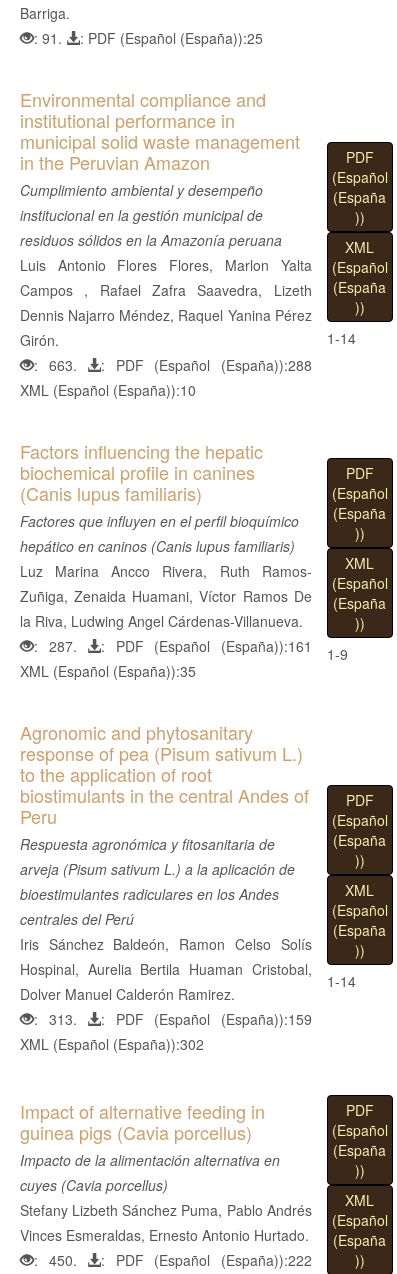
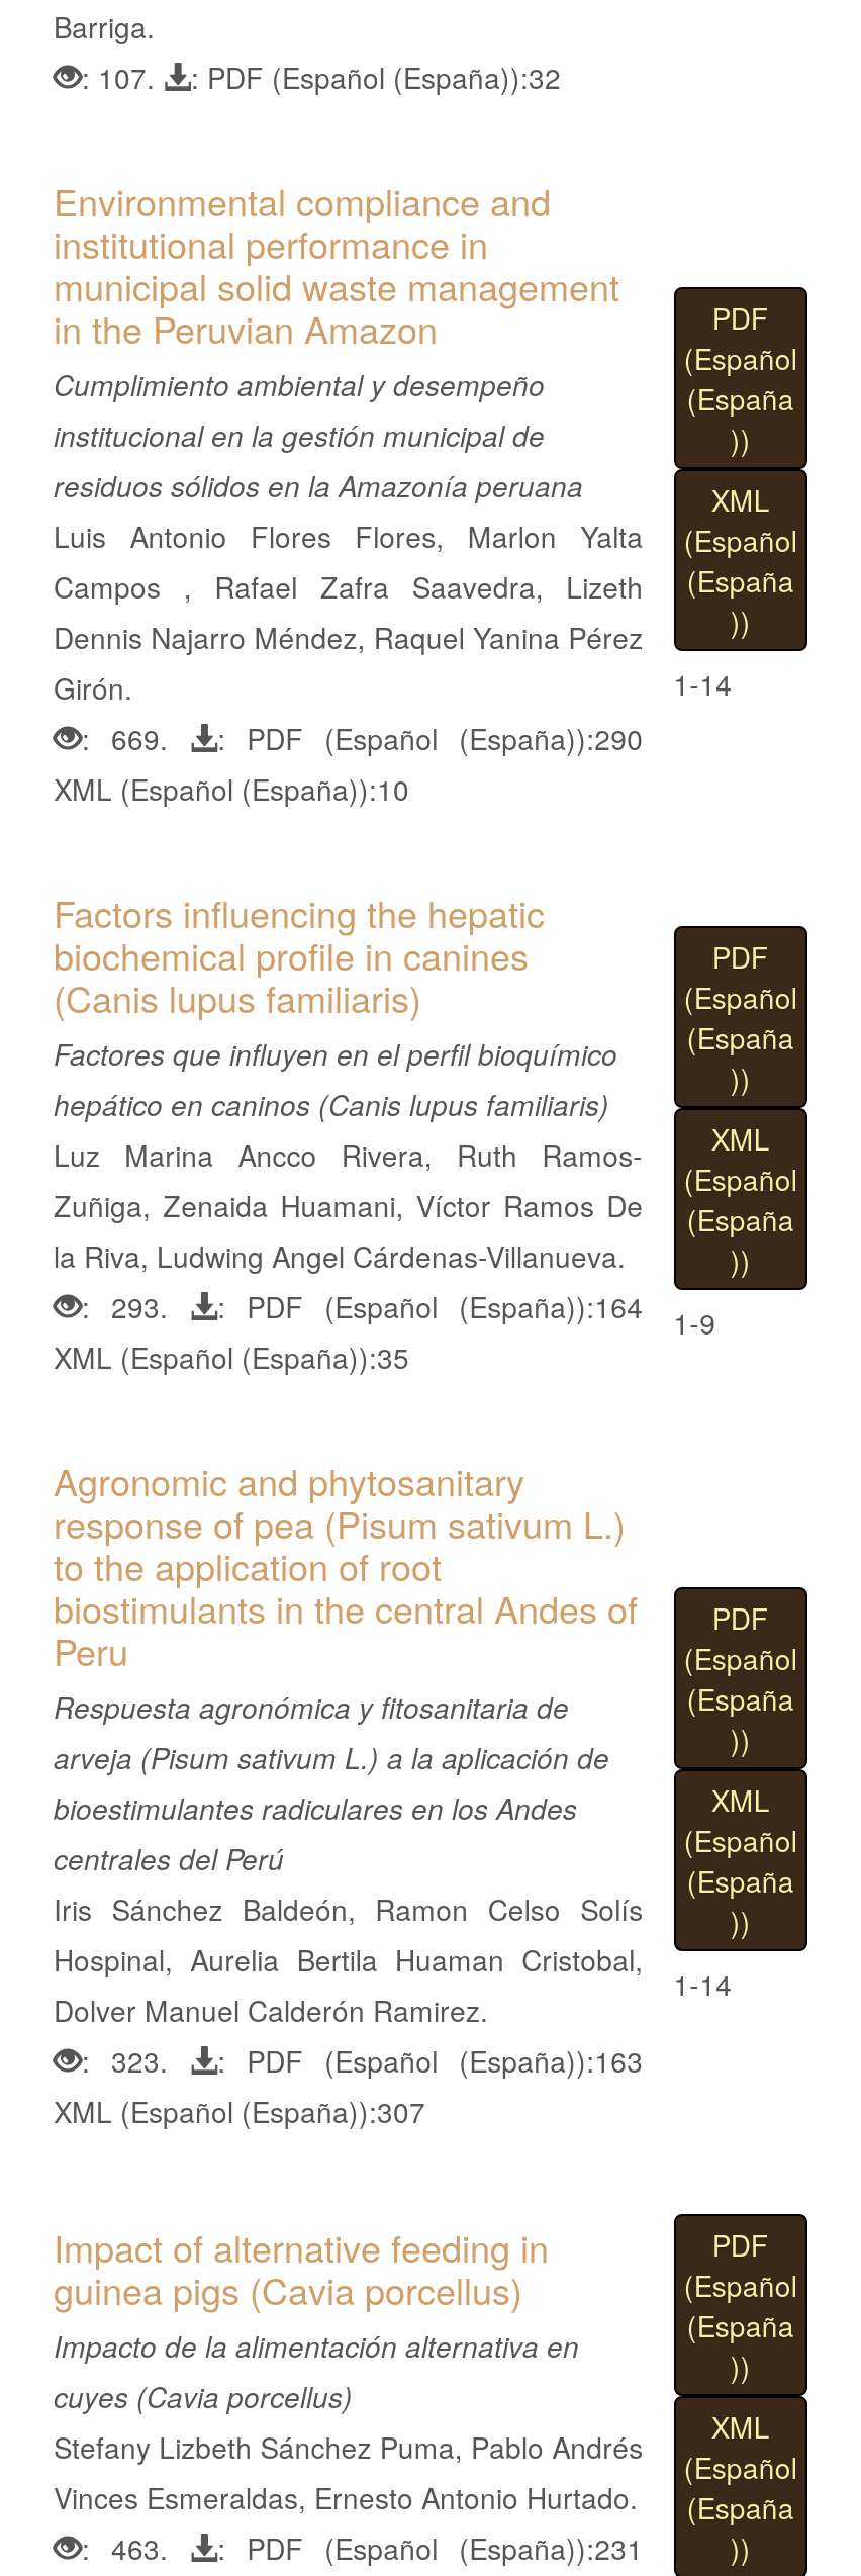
- : 91.
+ : 107.

- : PDF (Español (España)):25
+ : PDF (Español (España)):32

- : 663.
+ : 669.

- : PDF (Español (España)):288
+ : PDF (Español (España)):290

- : 287.
+ : 293.

- : PDF (Español (España)):161
+ : PDF (Español (España)):164

- : 313.
+ : 323.

- : PDF (Español (España)):159
+ : PDF (Español (España)):163

- XML (Español (España)):302
+ XML (Español (España)):307

- : 450.
+ : 463.

- : PDF (Español (España)):222
+ : PDF (Español (España)):231
